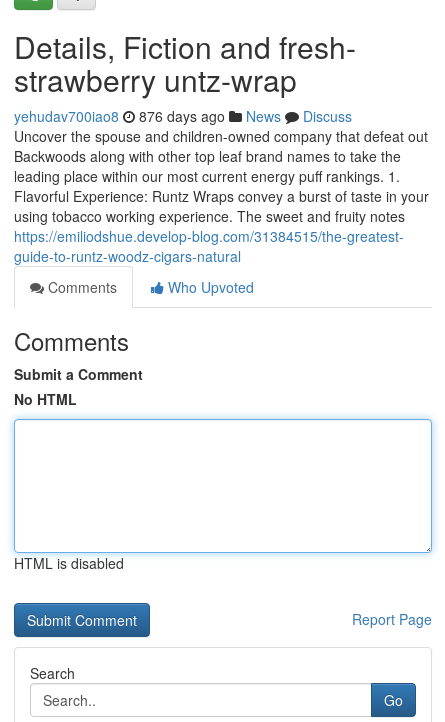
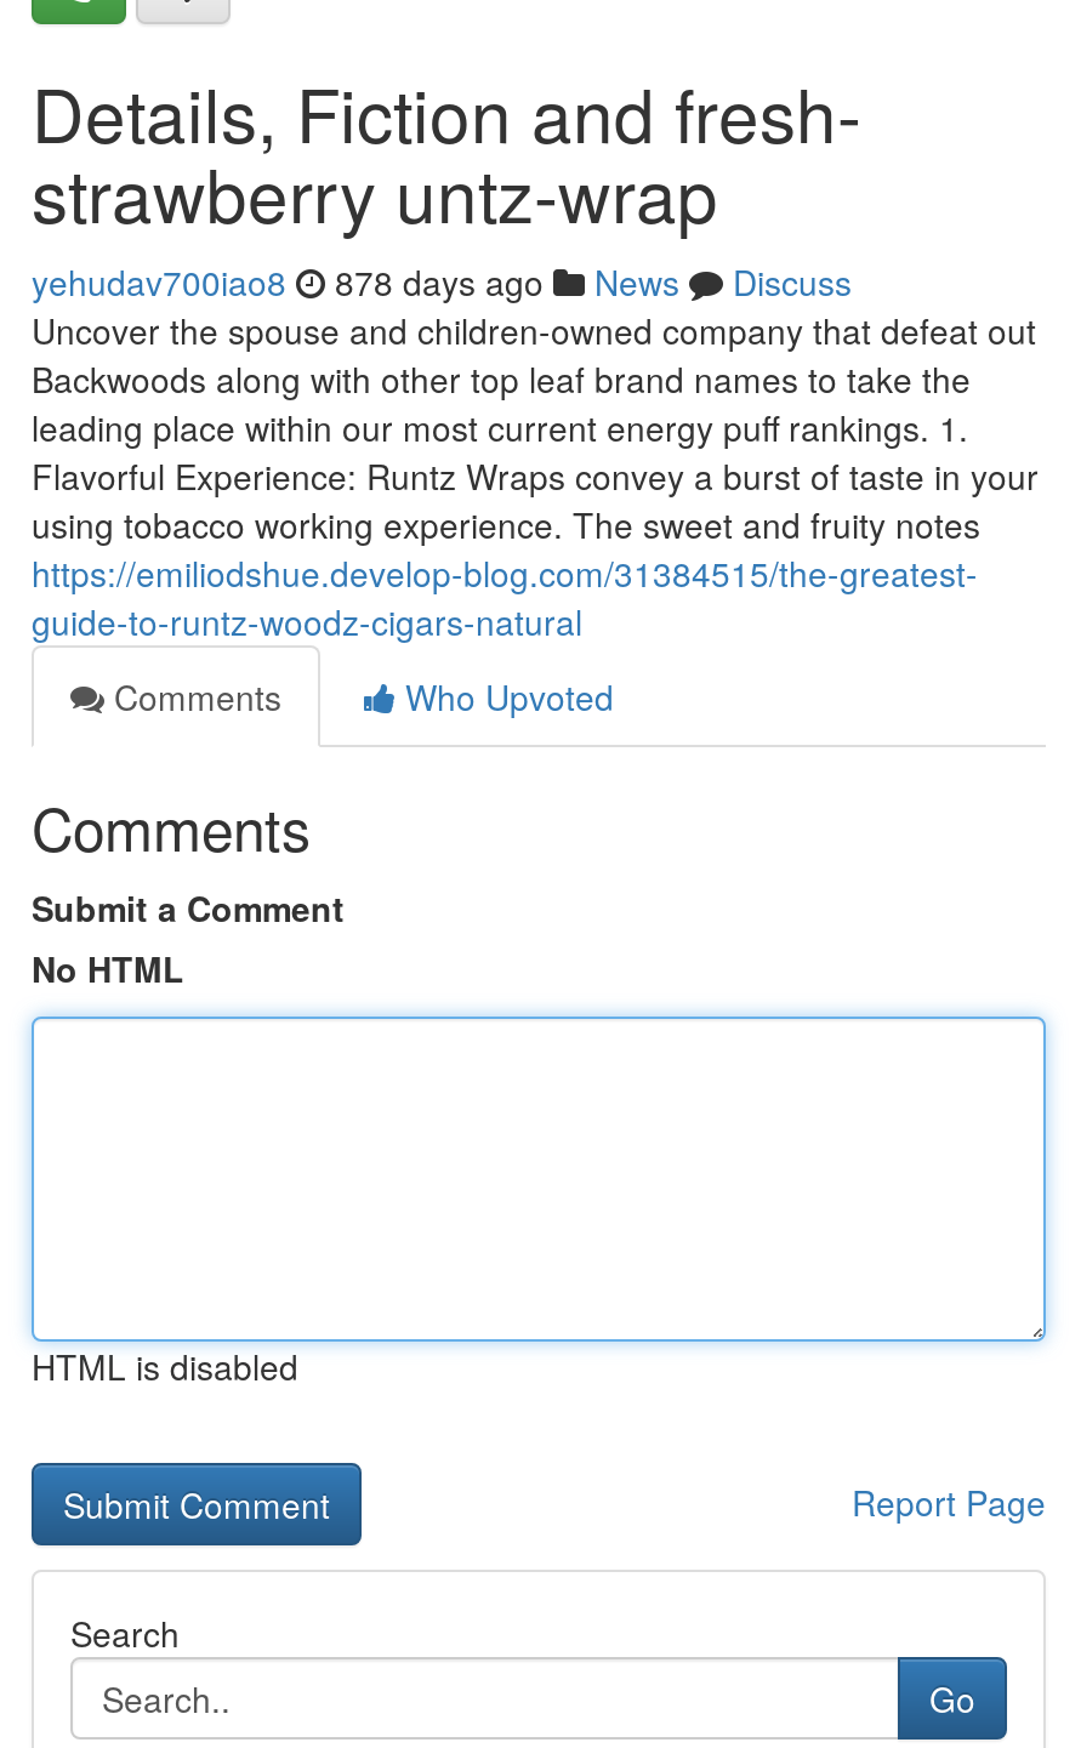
- yehudav700iao8 876 days ago News Discuss
+ yehudav700iao8 878 days ago News Discuss
